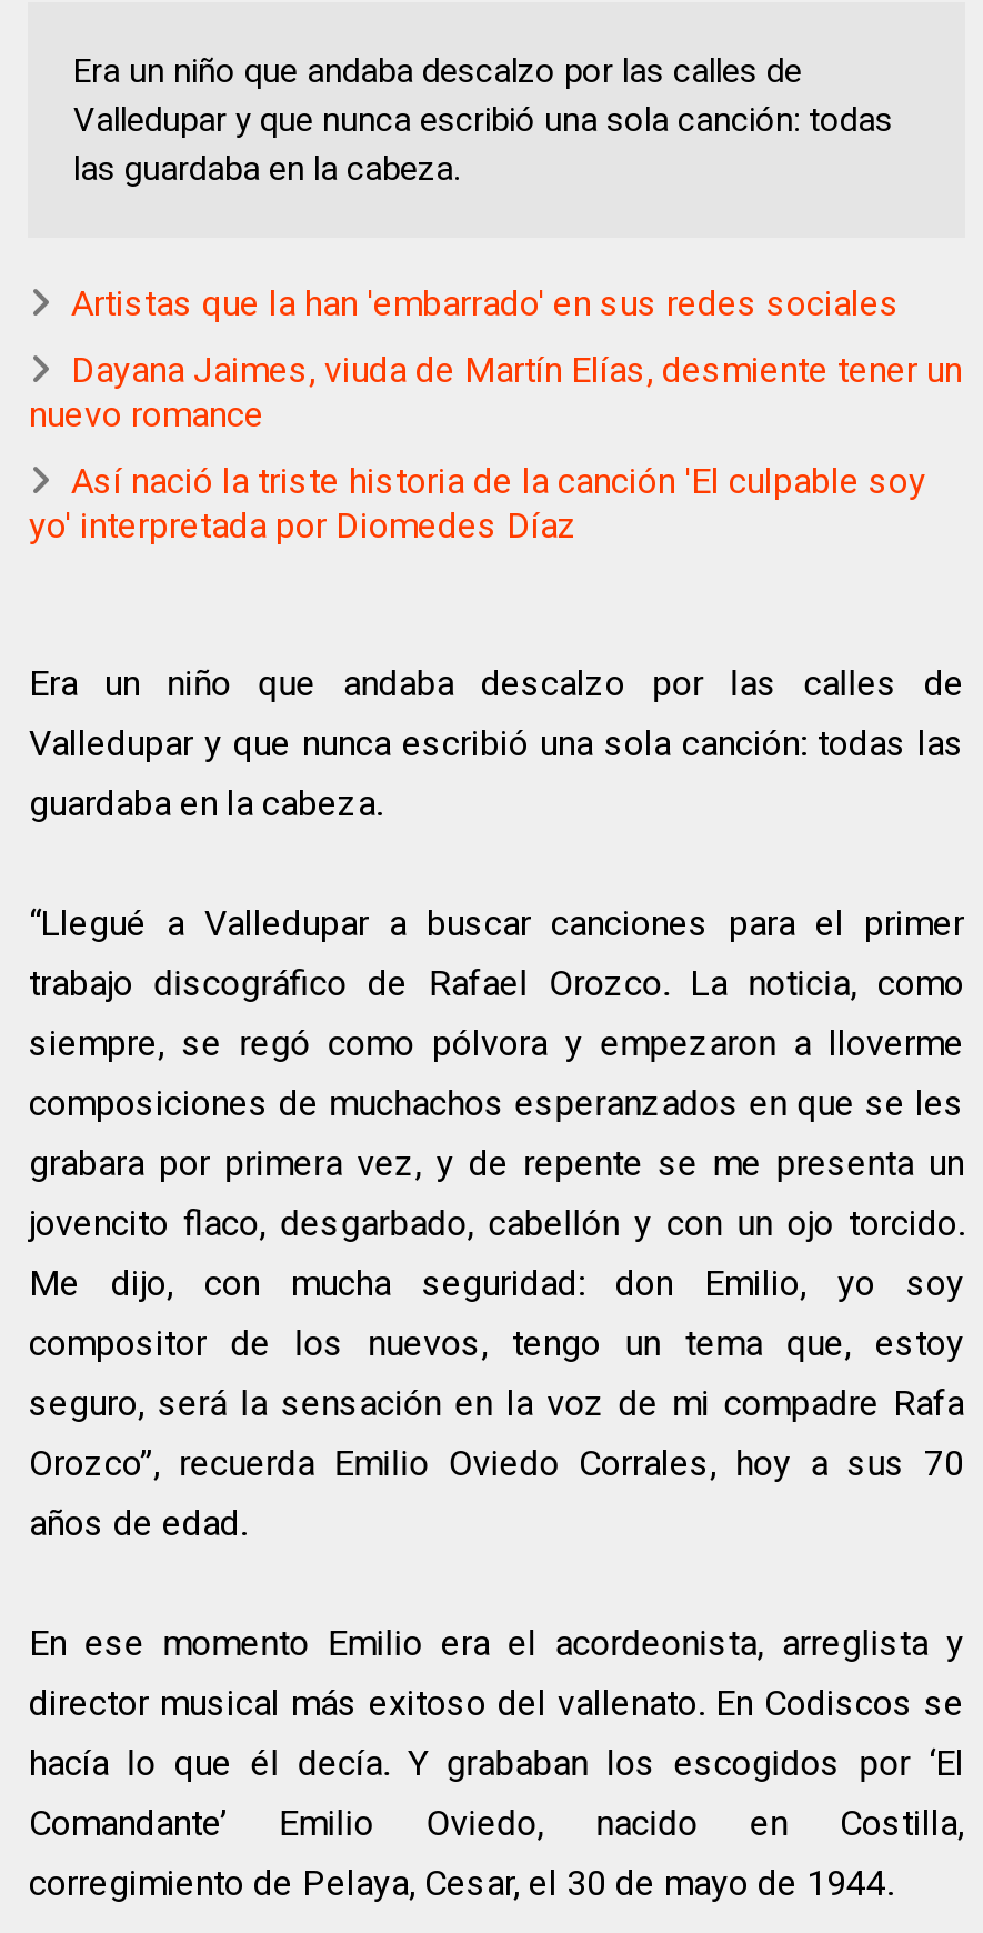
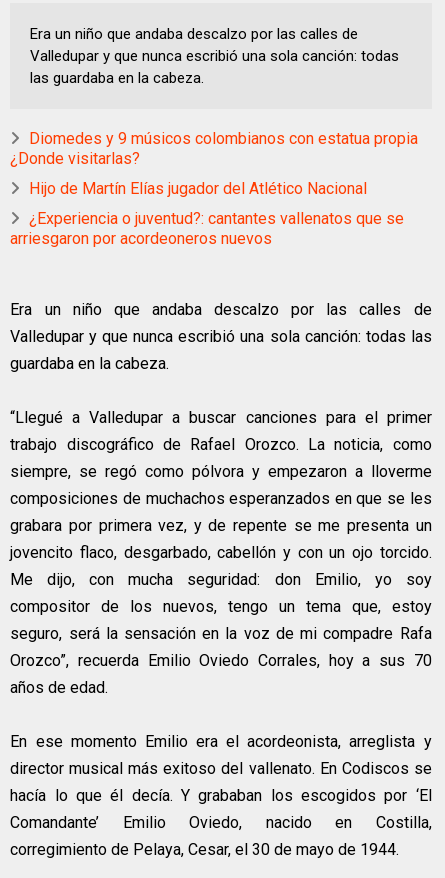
- Artistas que la han 'embarrado' en sus redes sociales
+ Diomedes y 9 músicos colombianos con estatua propia
+ ¿Donde visitarlas?

- Dayana Jaimes, viuda de Martín Elías, desmiente tener un
- nuevo romance
+ Hijo de Martín Elías jugador del Atlético Nacional

- Así nació la triste historia de la canción 'El culpable soy
- yo' interpretada por Diomedes Díaz
+ ¿Experiencia o juventud?: cantantes vallenatos que se
+ arriesgaron por acordeoneros nuevos
